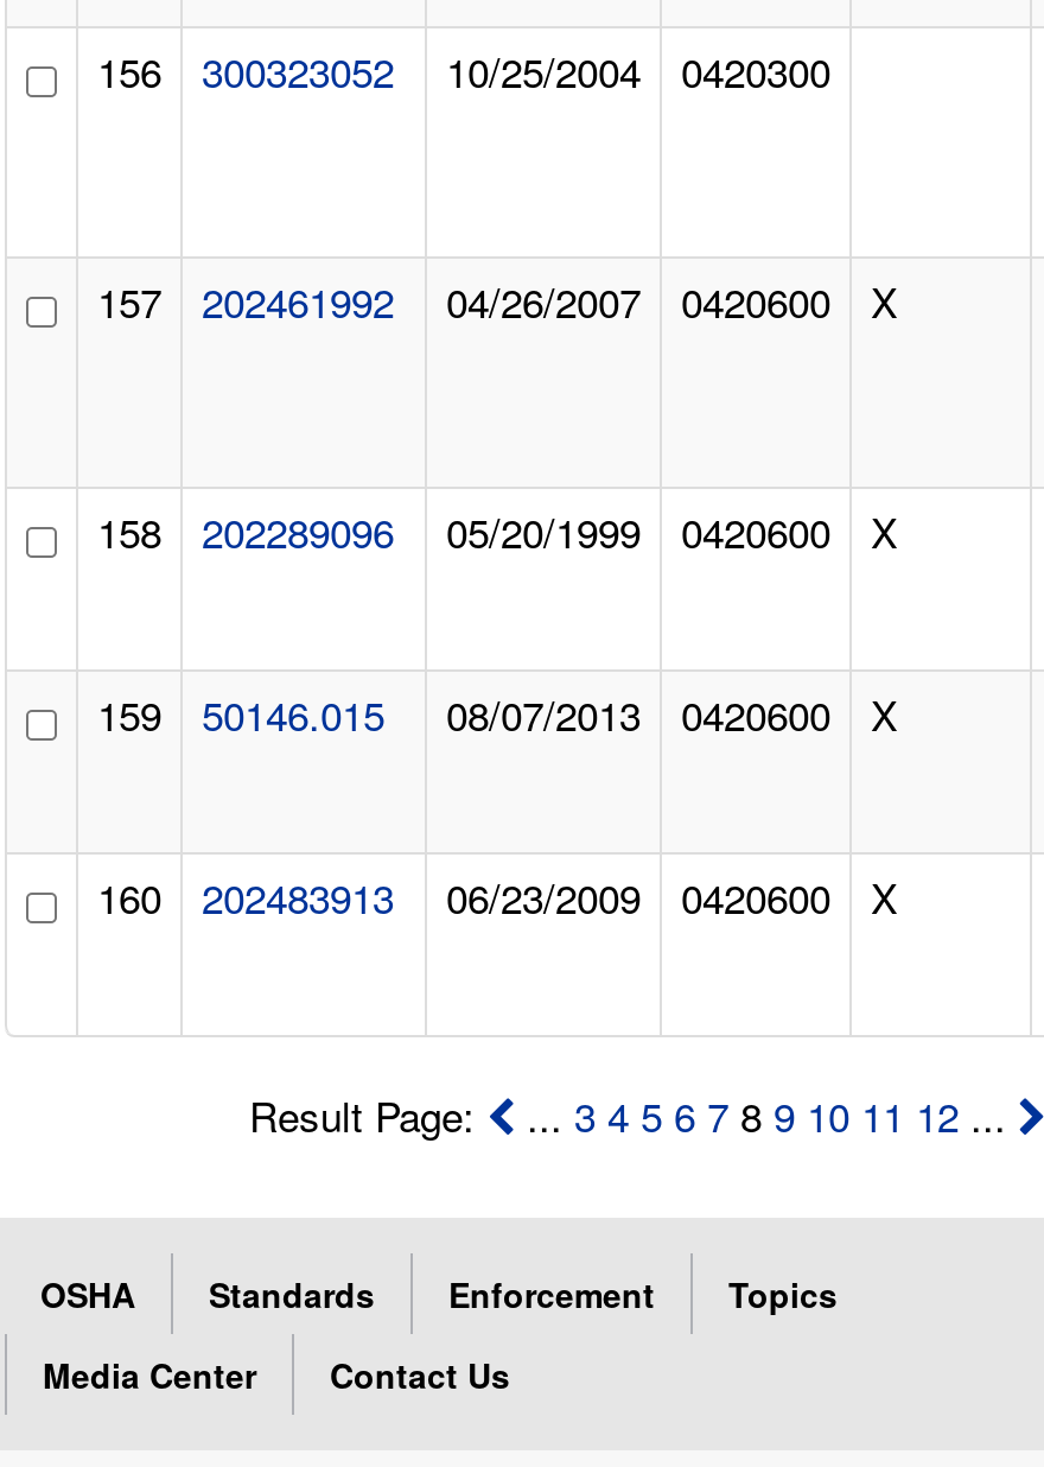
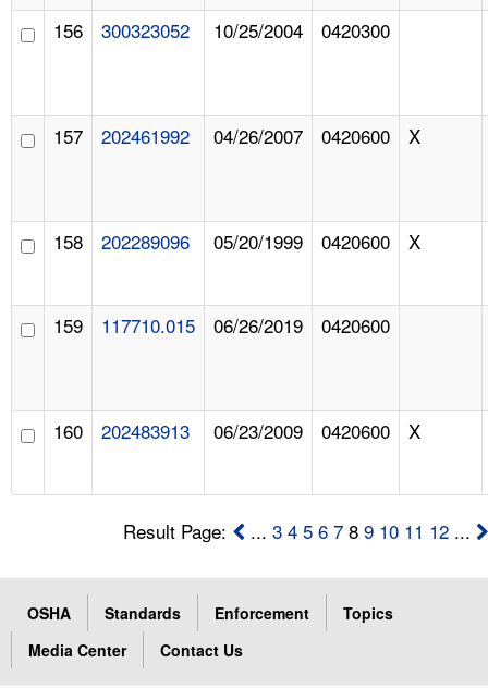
- 50146.015
+ 117710.015

- 08/07/2013
+ 06/26/2019

- X
